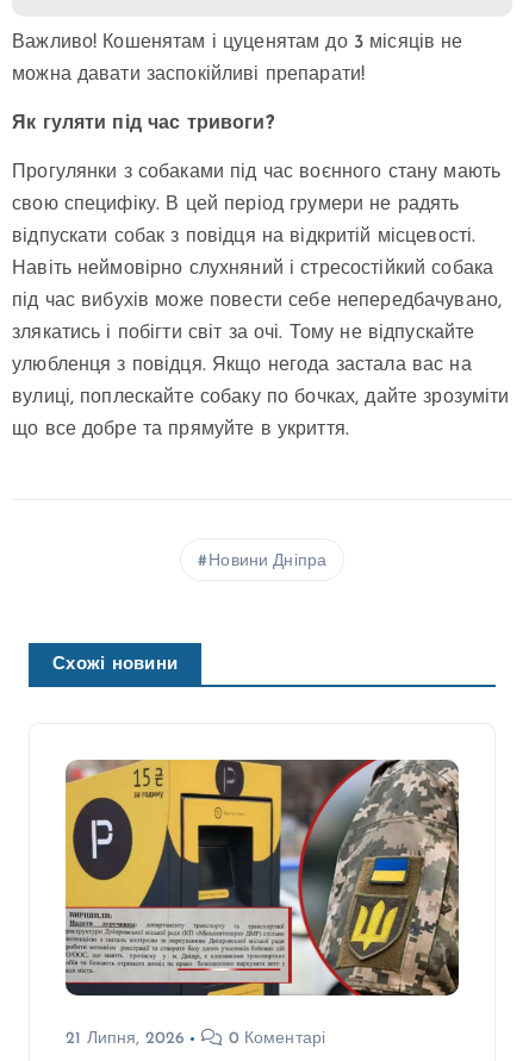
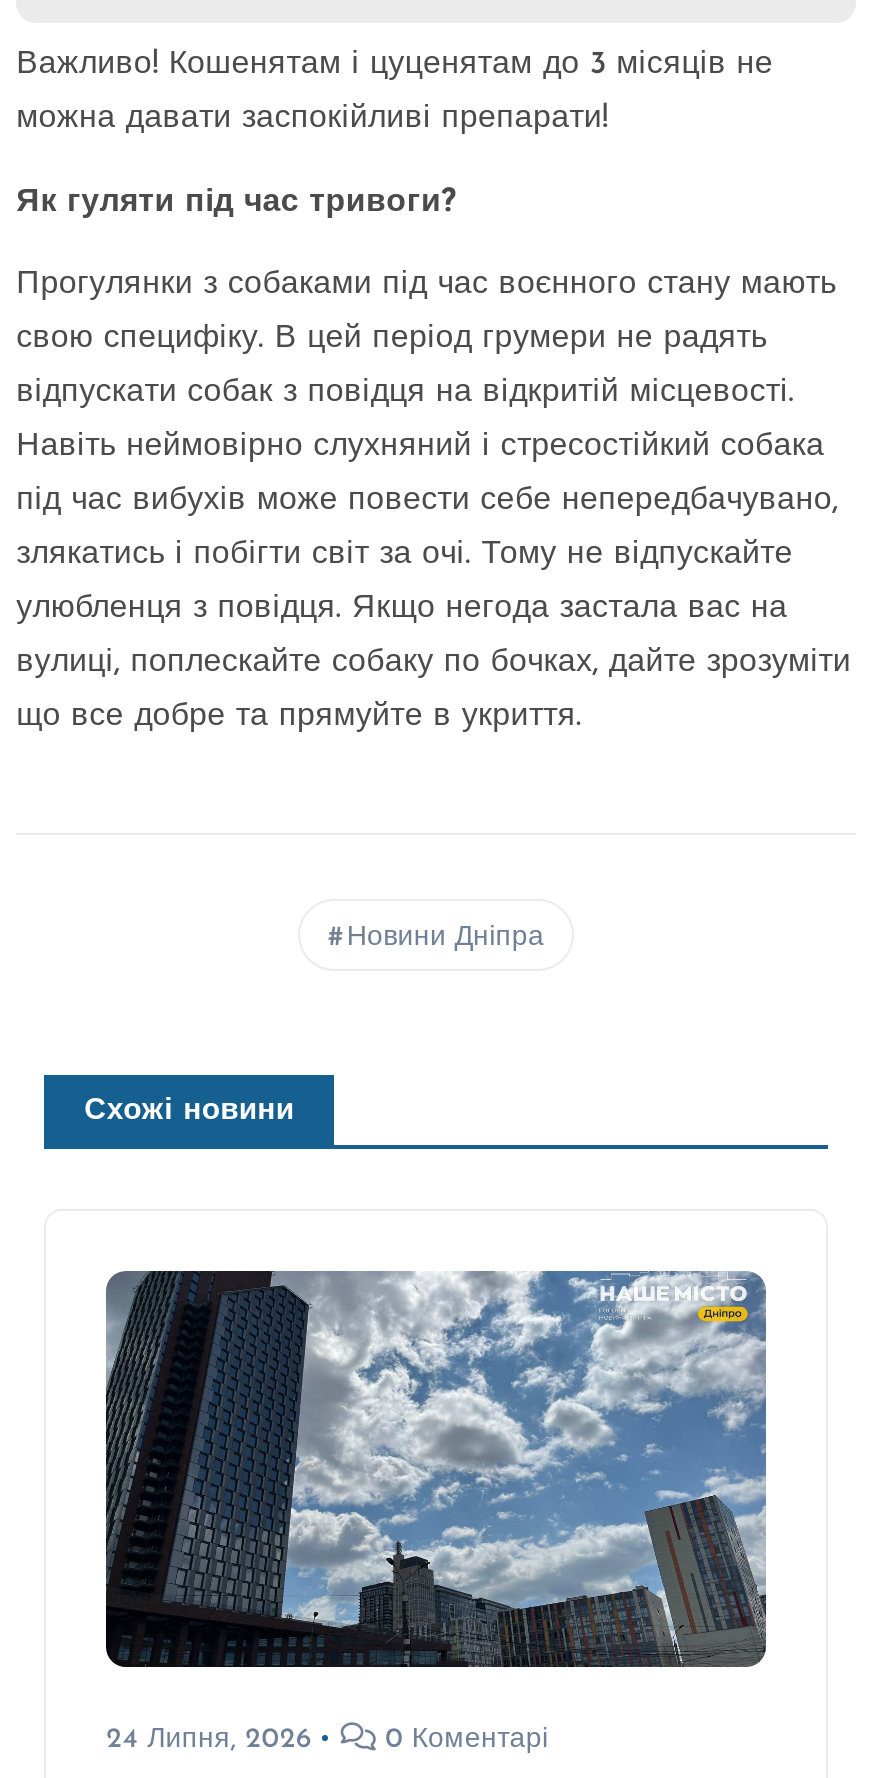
- [image]
- 21 Липня, 2026
+ [image]
+ 24 Липня, 2026
